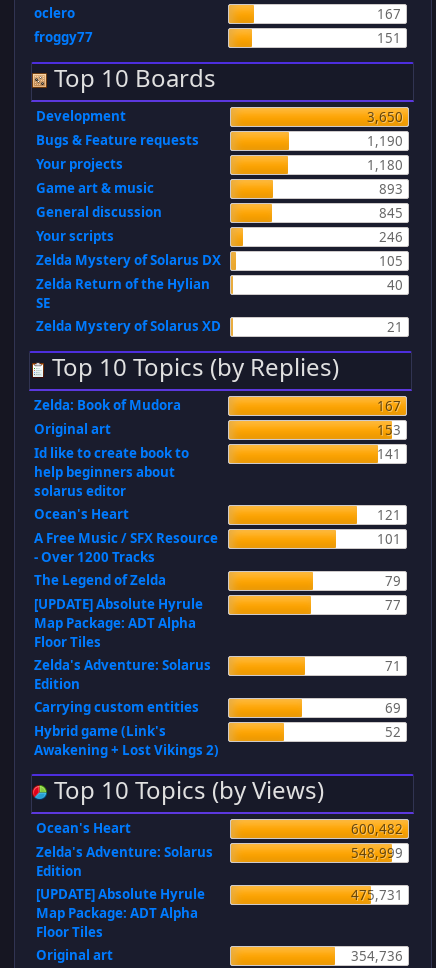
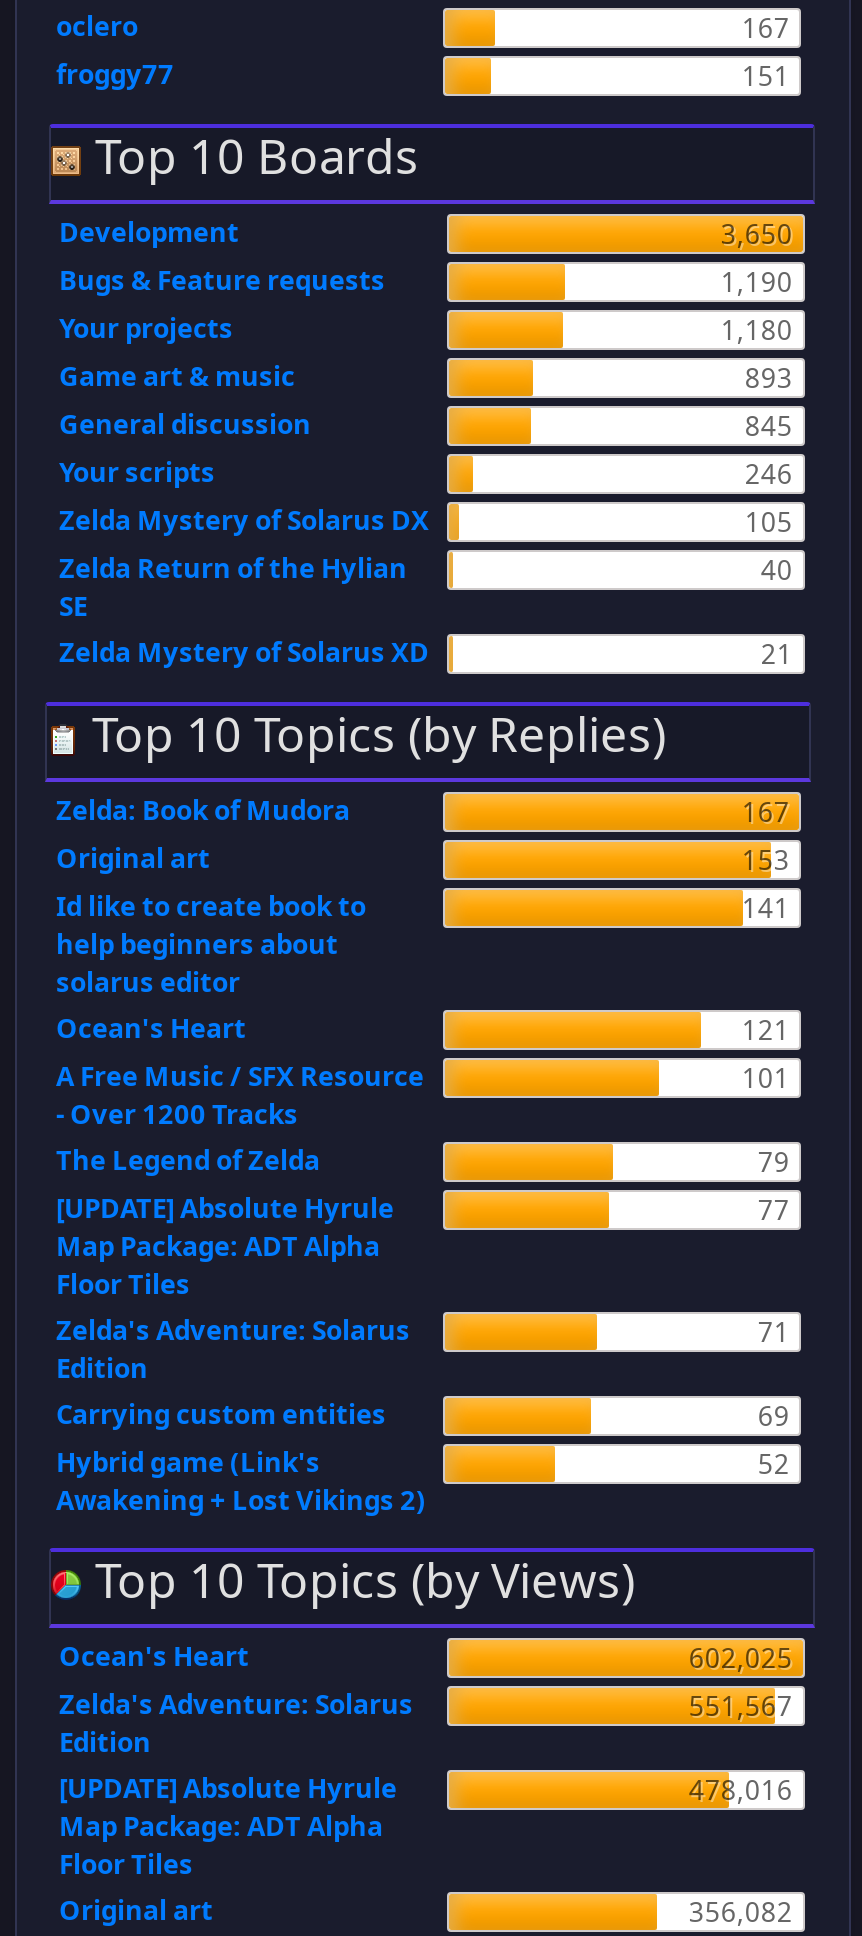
- 600,482
+ 602,025

- 548,999
+ 551,567

- 475,731
+ 478,016

- 354,736
+ 356,082
